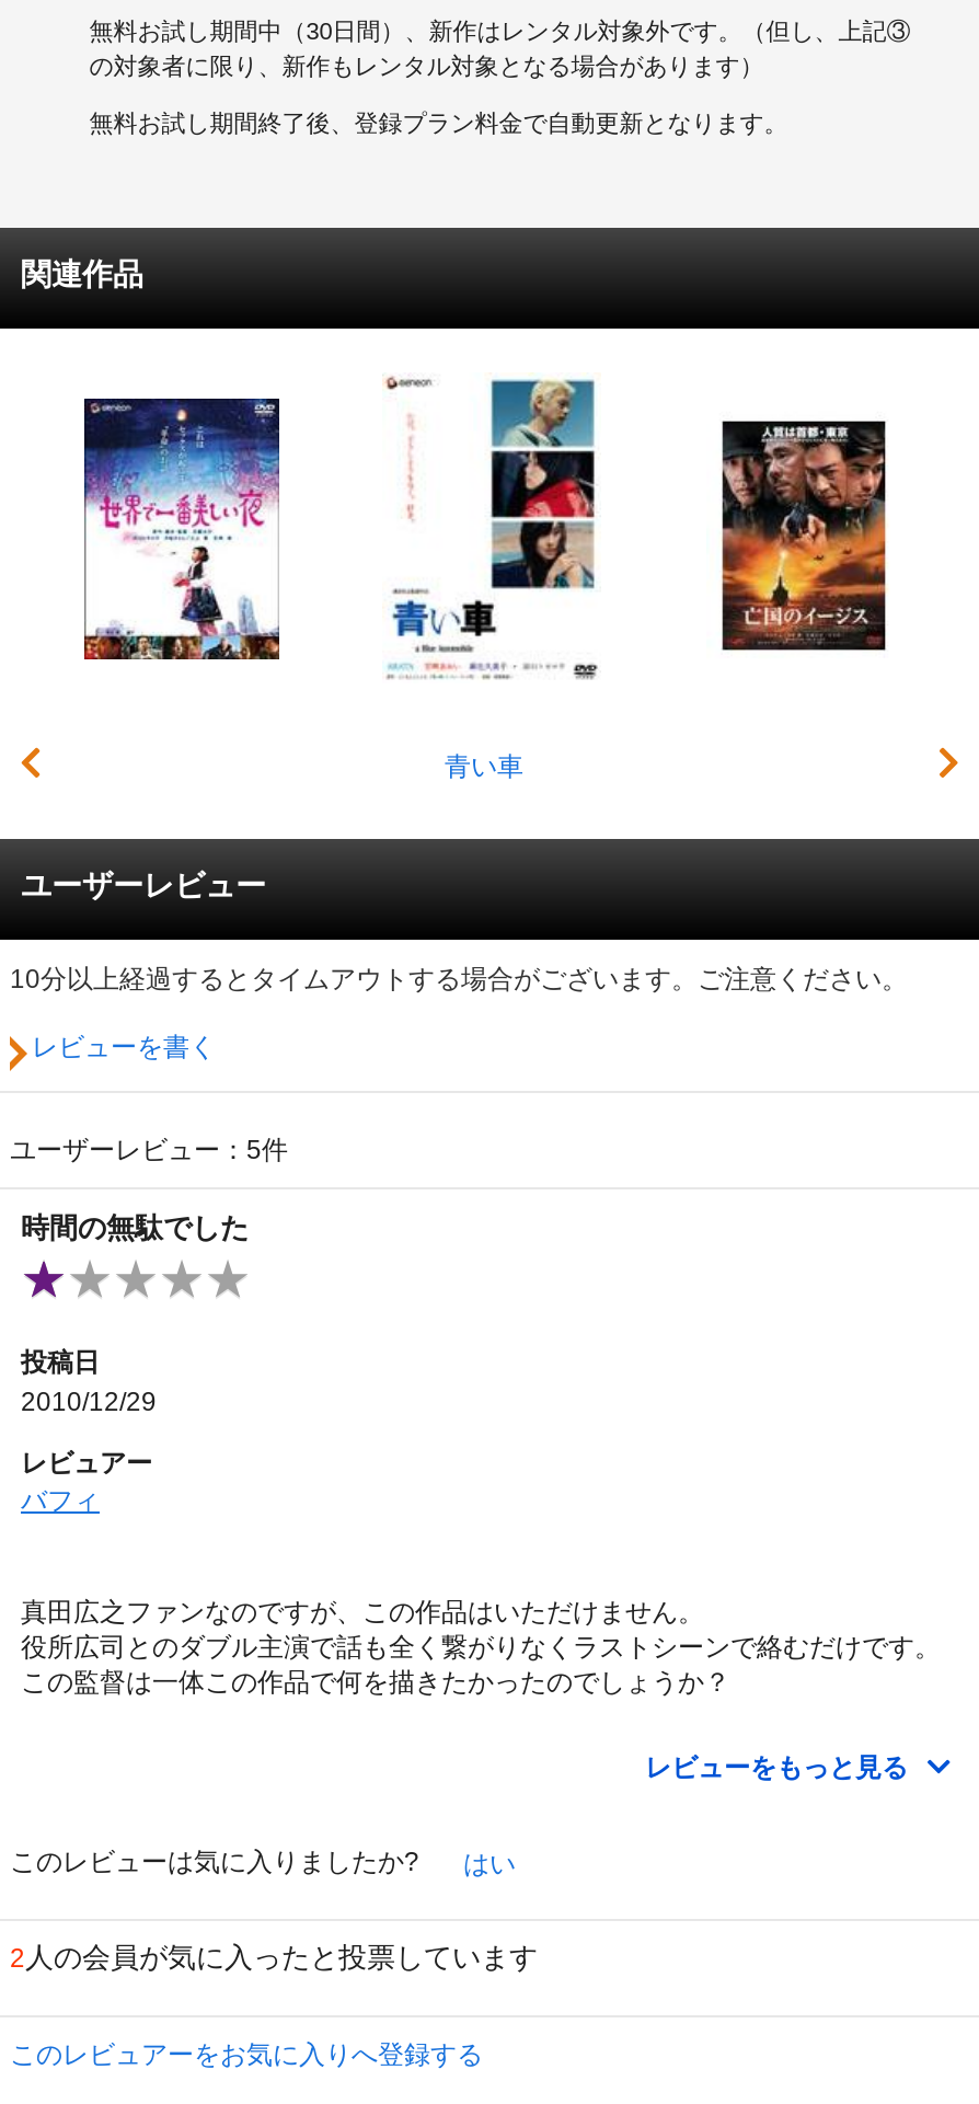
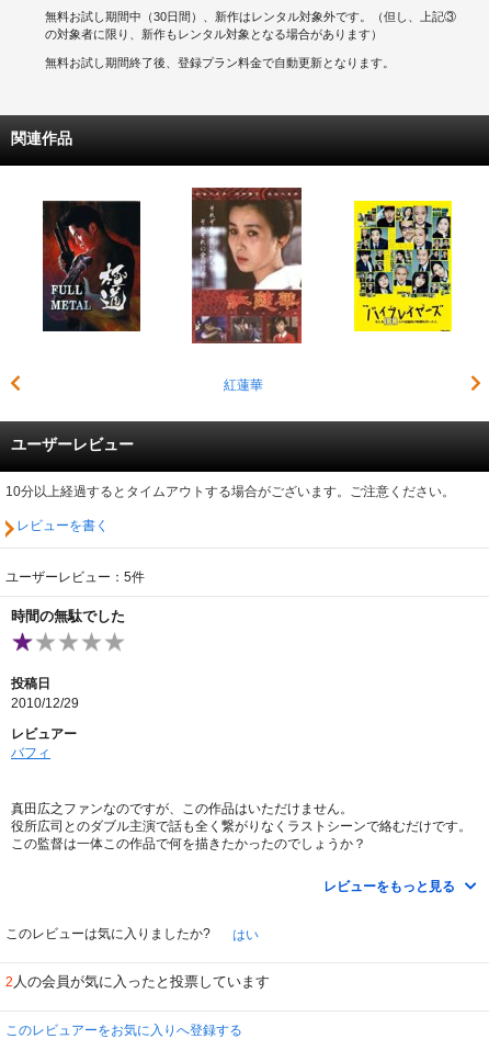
- [image]
- 青い車
+ [image]
+ 紅蓮華

- [image]
+ [image]

- [image]
+ [image]
